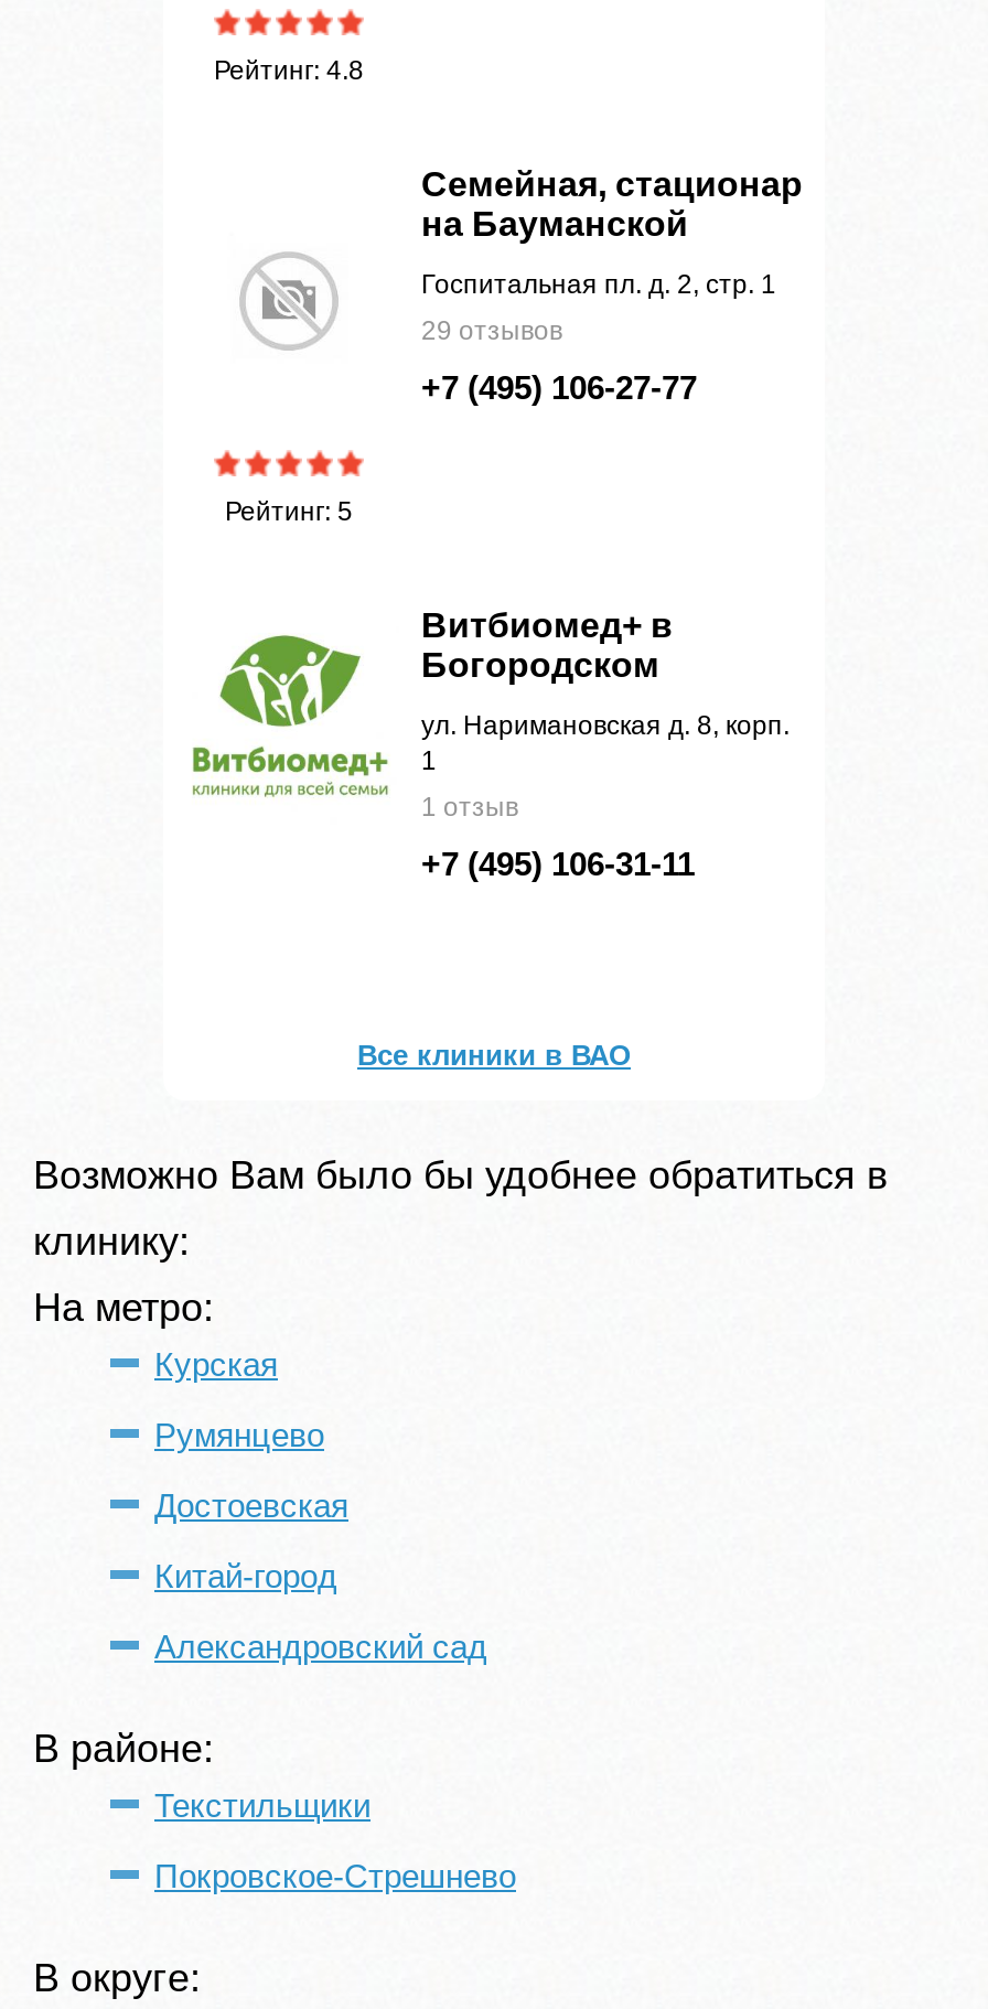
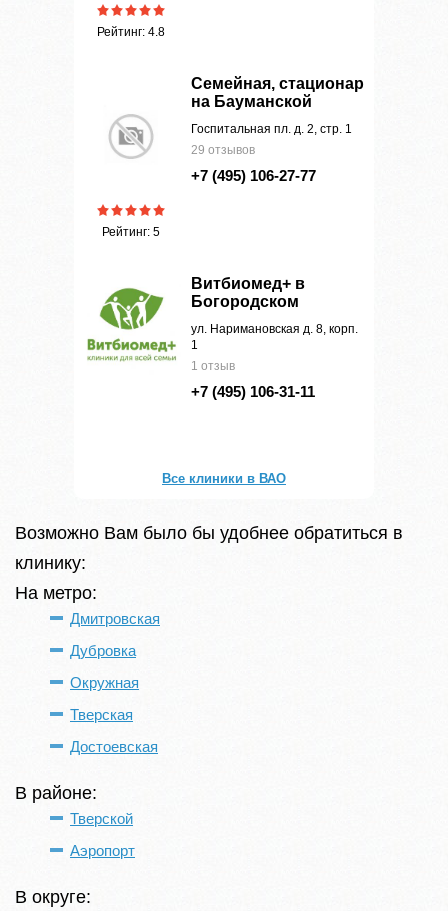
- Курская
- Румянцево
+ Дмитровская
+ Дубровка
+ Окружная
+ Тверская

moved down: Достоевская

- Китай-город
- Александровский сад

- Текстильщики
+ Тверской

- Покровское-Стрешнево
+ Аэропорт
